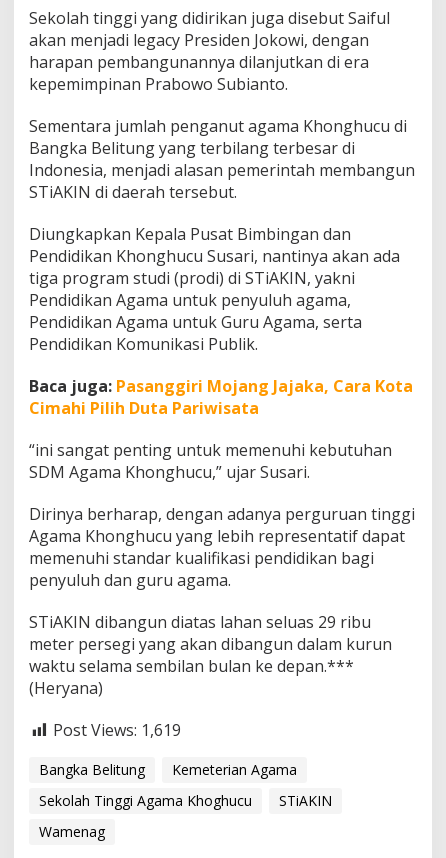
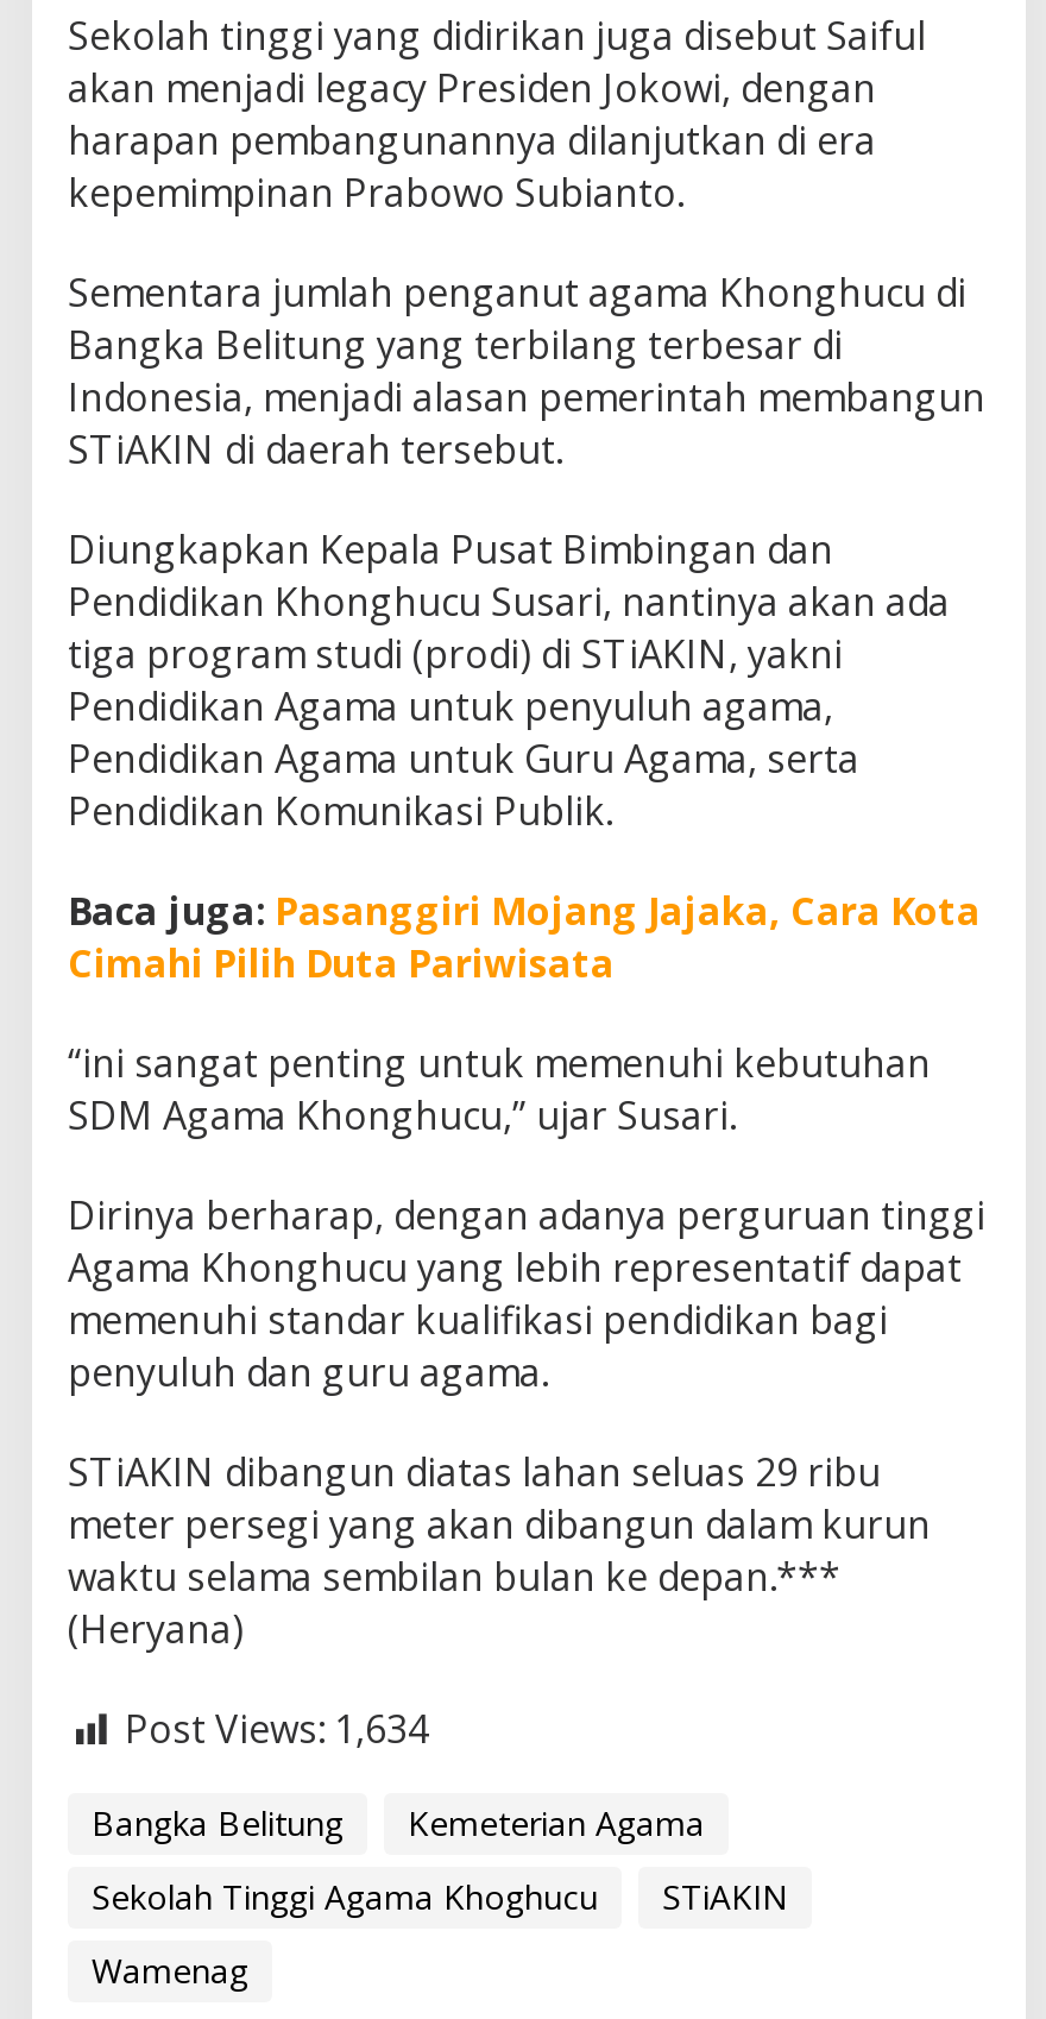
- Post Views: 1,619
+ Post Views: 1,634
